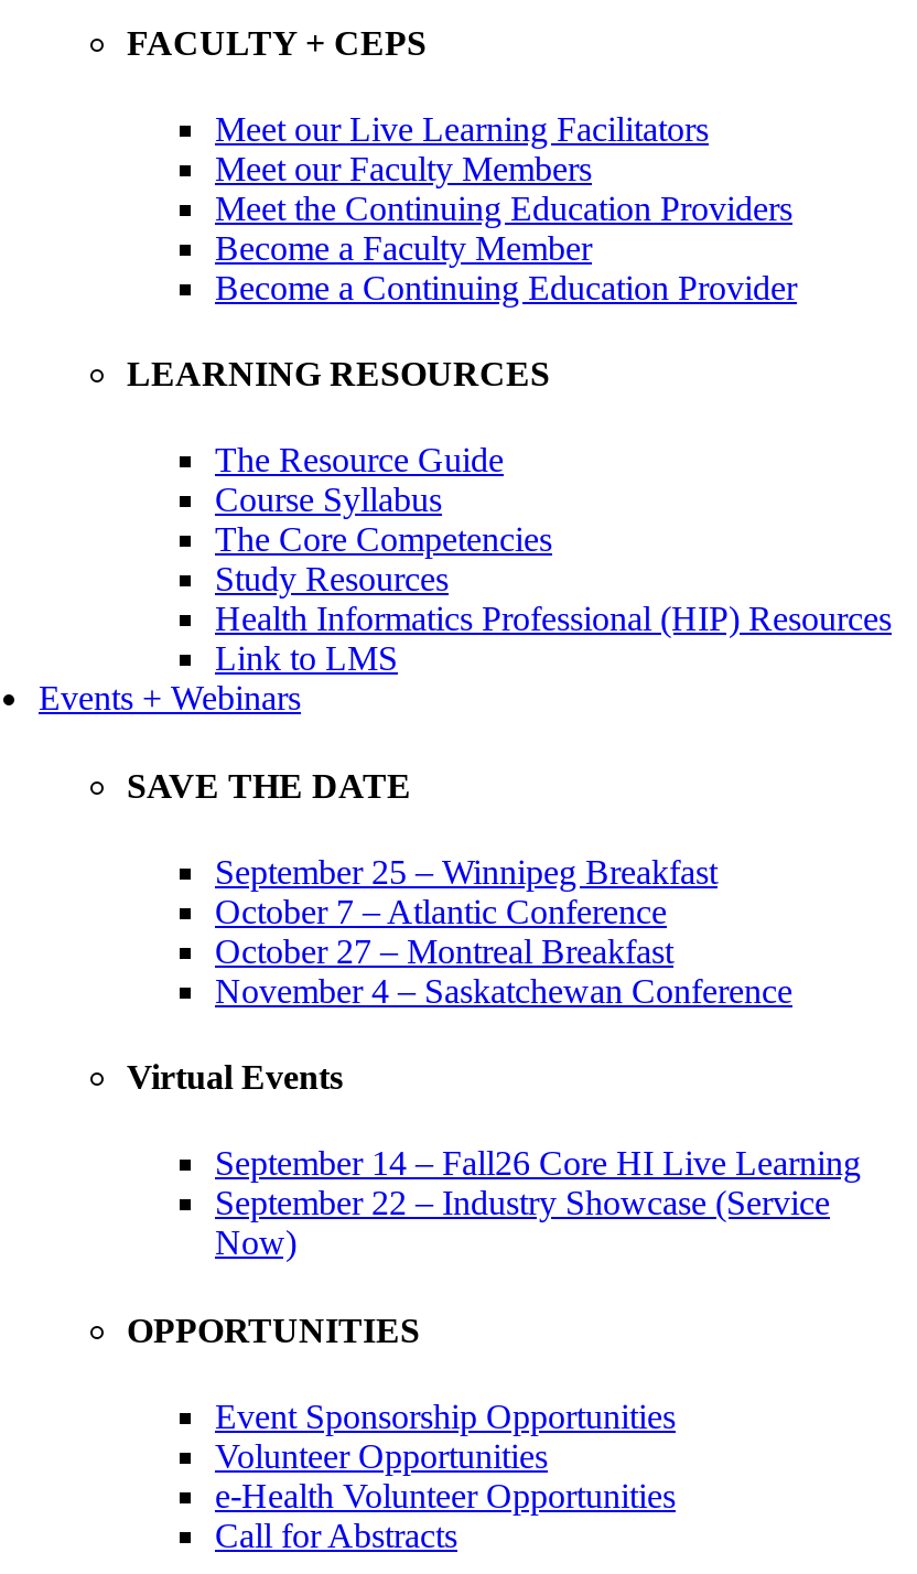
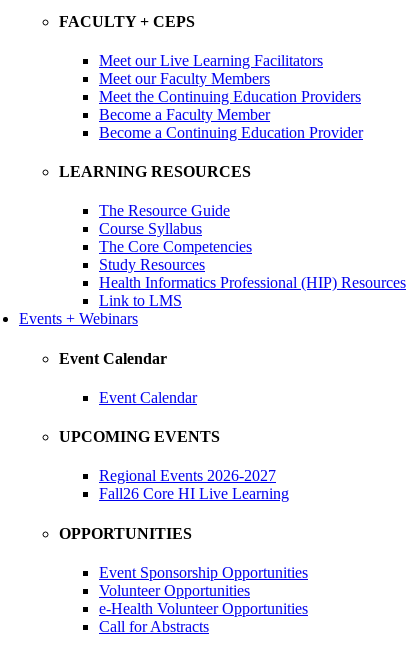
- SAVE THE DATE
+ Event Calendar

- September 25 – Winnipeg Breakfast
- October 7 – Atlantic Conference
- October 27 – Montreal Breakfast
- November 4 – Saskatchewan Conference
+ Event Calendar

- Virtual Events
+ UPCOMING EVENTS

- September 14 – Fall26 Core HI Live Learning
- September 22 – Industry Showcase (Service
- Now)
+ Regional Events 2026-2027
+ Fall26 Core HI Live Learning
